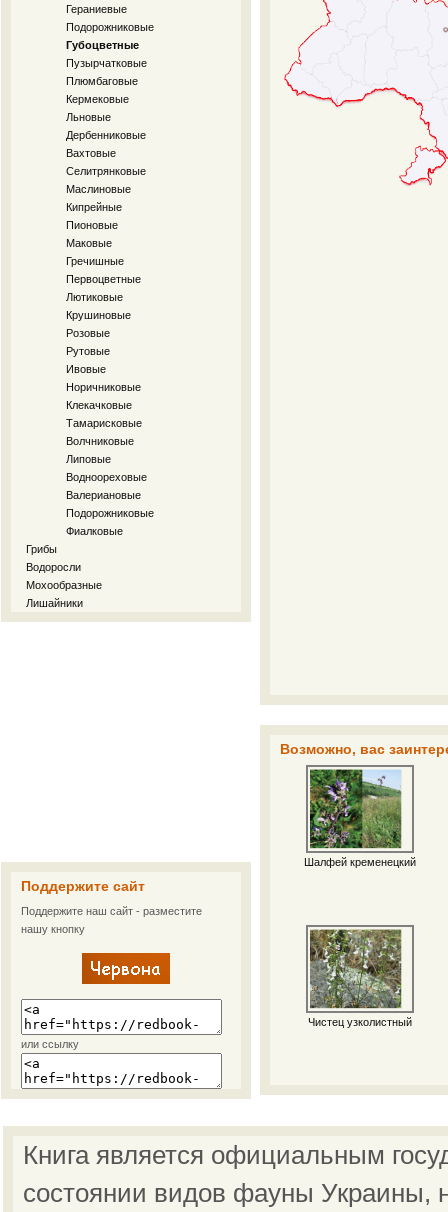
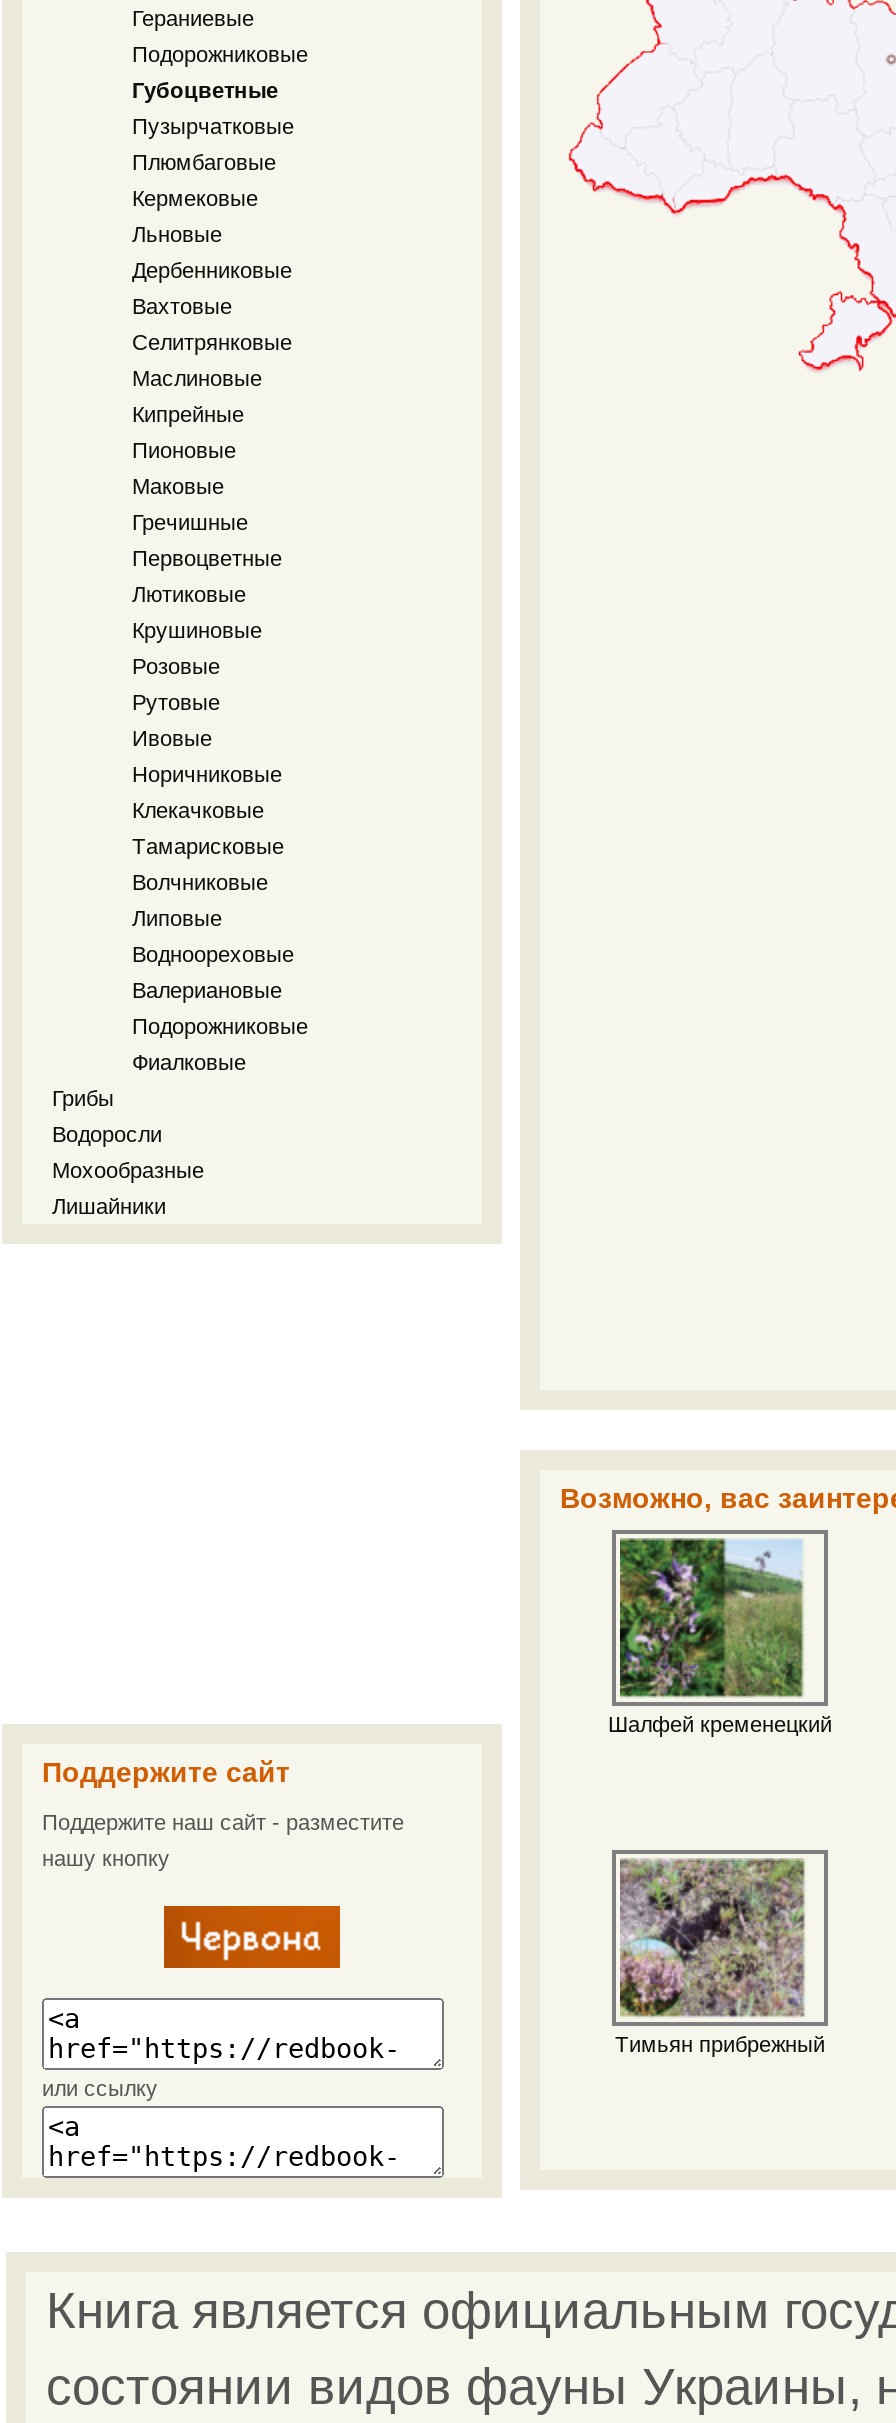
- [image]
- Чистец узколистный
+ [image]
+ Тимьян прибрежный
